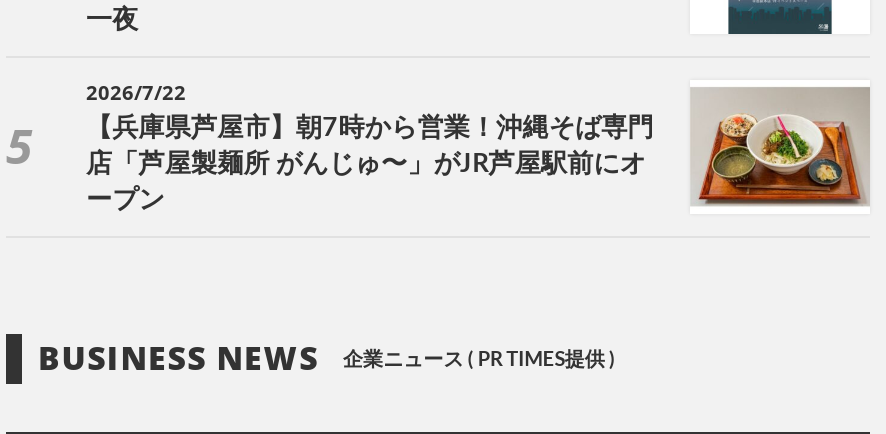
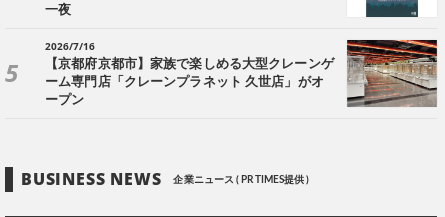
- 2026/7/22
+ 2026/7/16

- [image]
- 【兵庫県芦屋市】朝7時から営業！沖縄そば専門
+ [image]
+ 【京都府京都市】家族で楽しめる大型クレーンゲ

- 店「芦屋製麺所 がんじゅ〜」がJR芦屋駅前にオ
+ ーム専門店「クレーンプラネット 久世店」がオ
